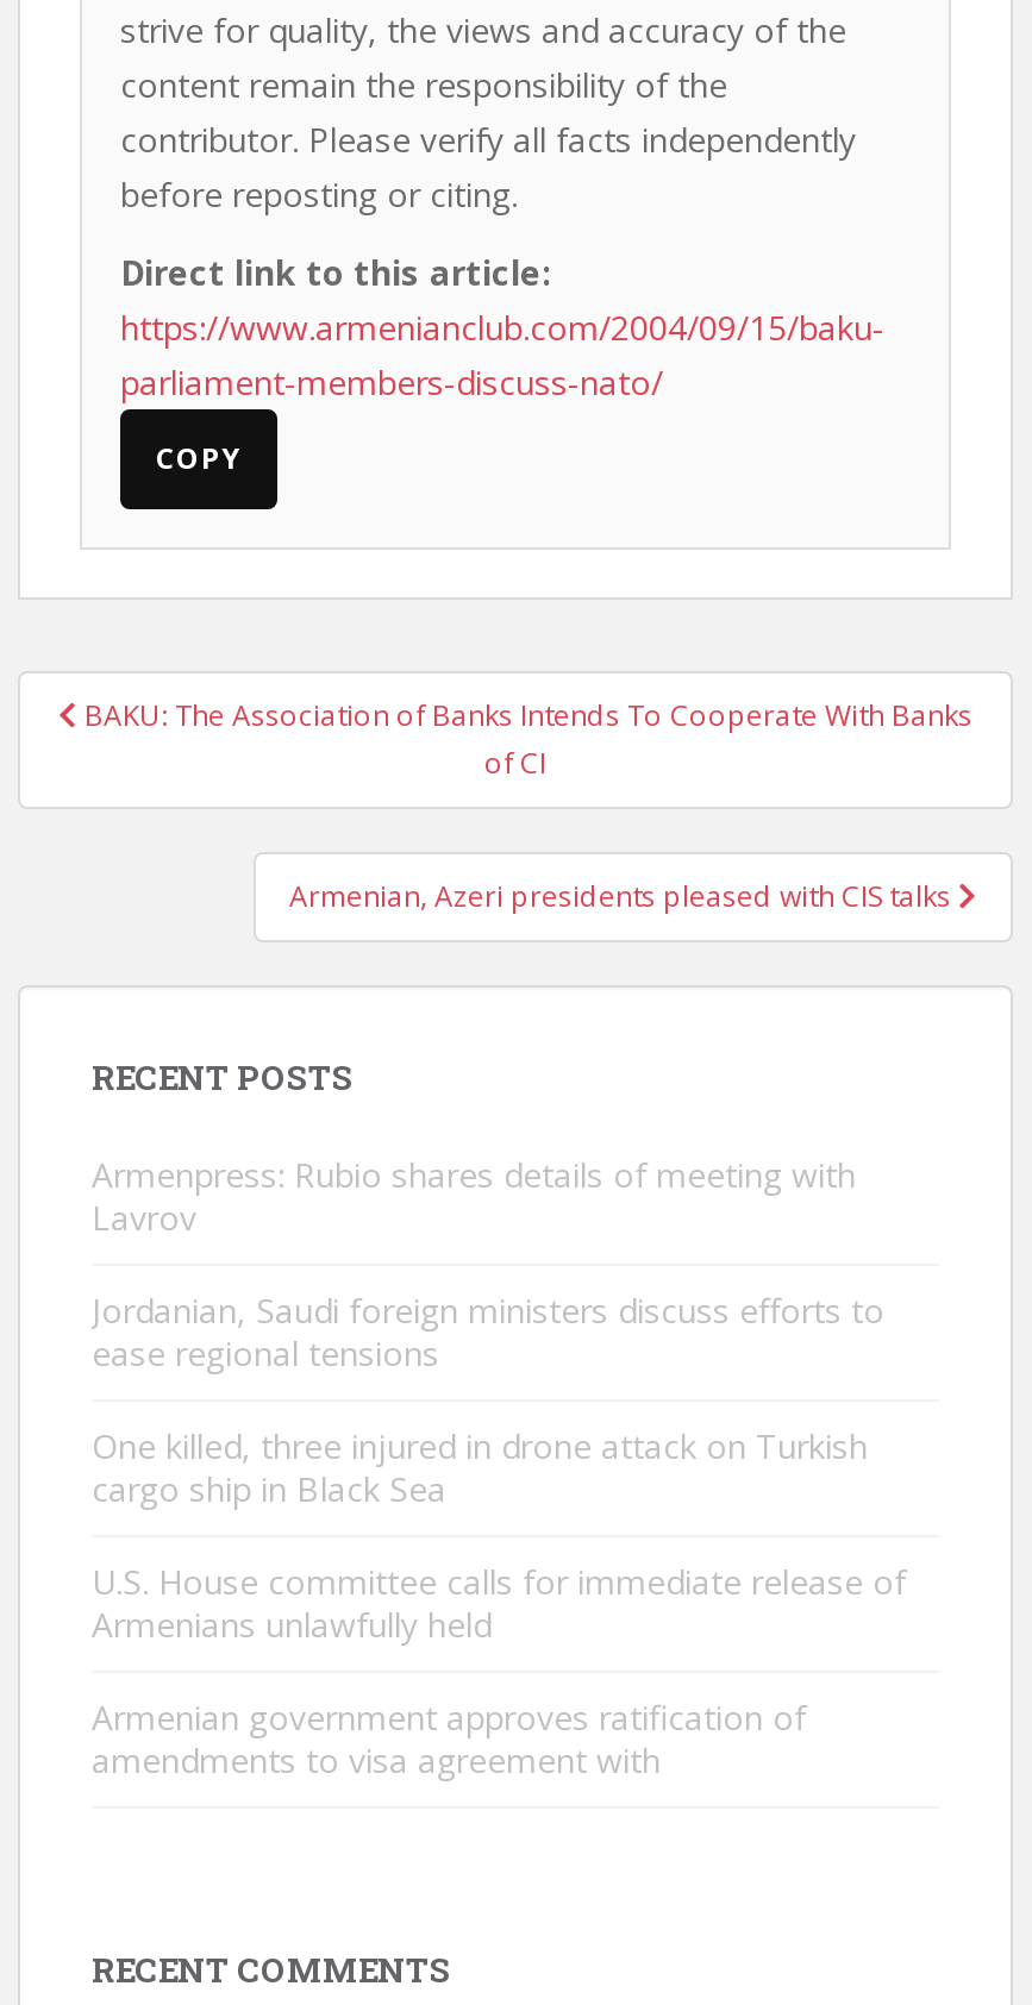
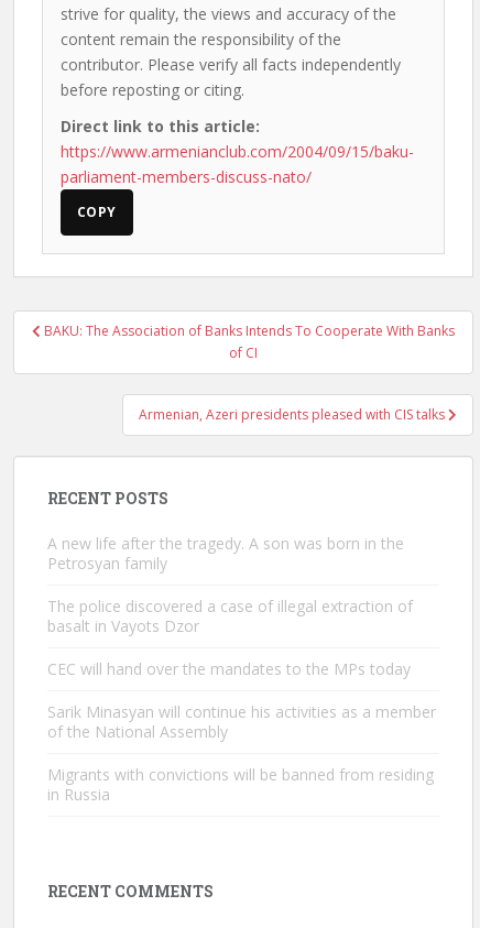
- Armenpress: Rubio shares details of meeting with
- Lavrov
+ A new life after the tragedy. A son was born in the
+ Petrosyan family

- Jordanian, Saudi foreign ministers discuss efforts to
- ease regional tensions
+ The police discovered a case of illegal extraction of
+ basalt in Vayots Dzor

- One killed, three injured in drone attack on Turkish
- cargo ship in Black Sea
+ CEC will hand over the mandates to the MPs today

- U.S. House committee calls for immediate release of
- Armenians unlawfully held
+ Sarik Minasyan will continue his activities as a member
+ of the National Assembly

- Armenian government approves ratification of
- amendments to visa agreement with
+ Migrants with convictions will be banned from residing
+ in Russia
